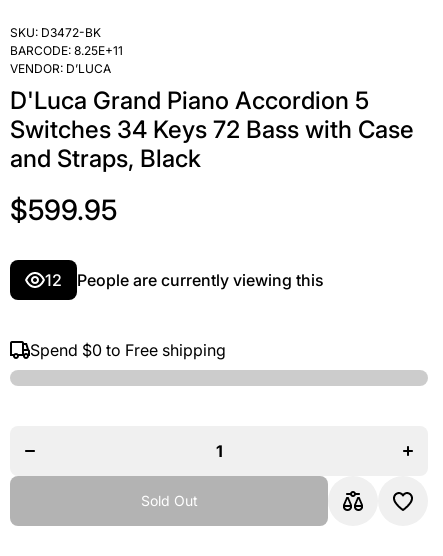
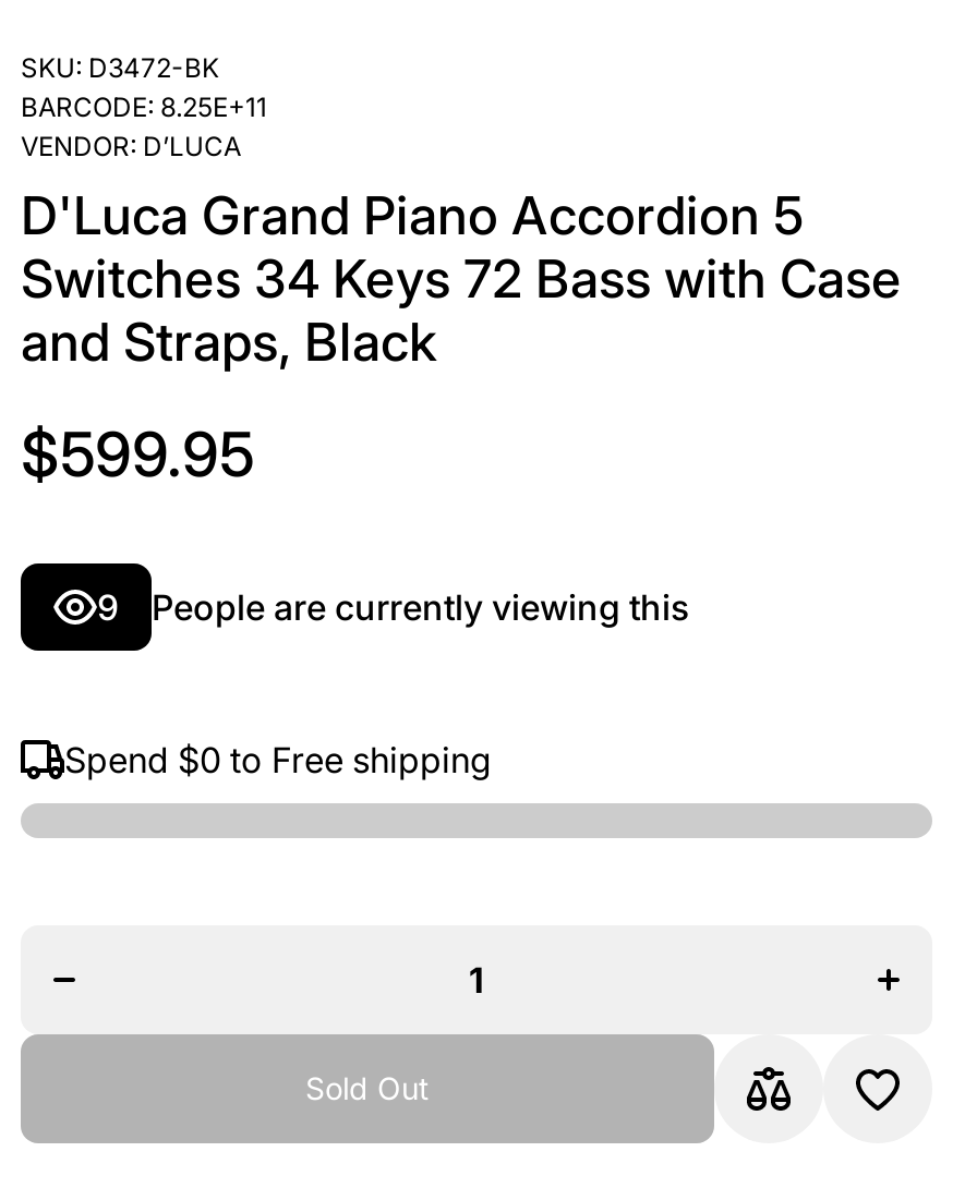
- 12 People are currently viewing this
+ 9 People are currently viewing this
